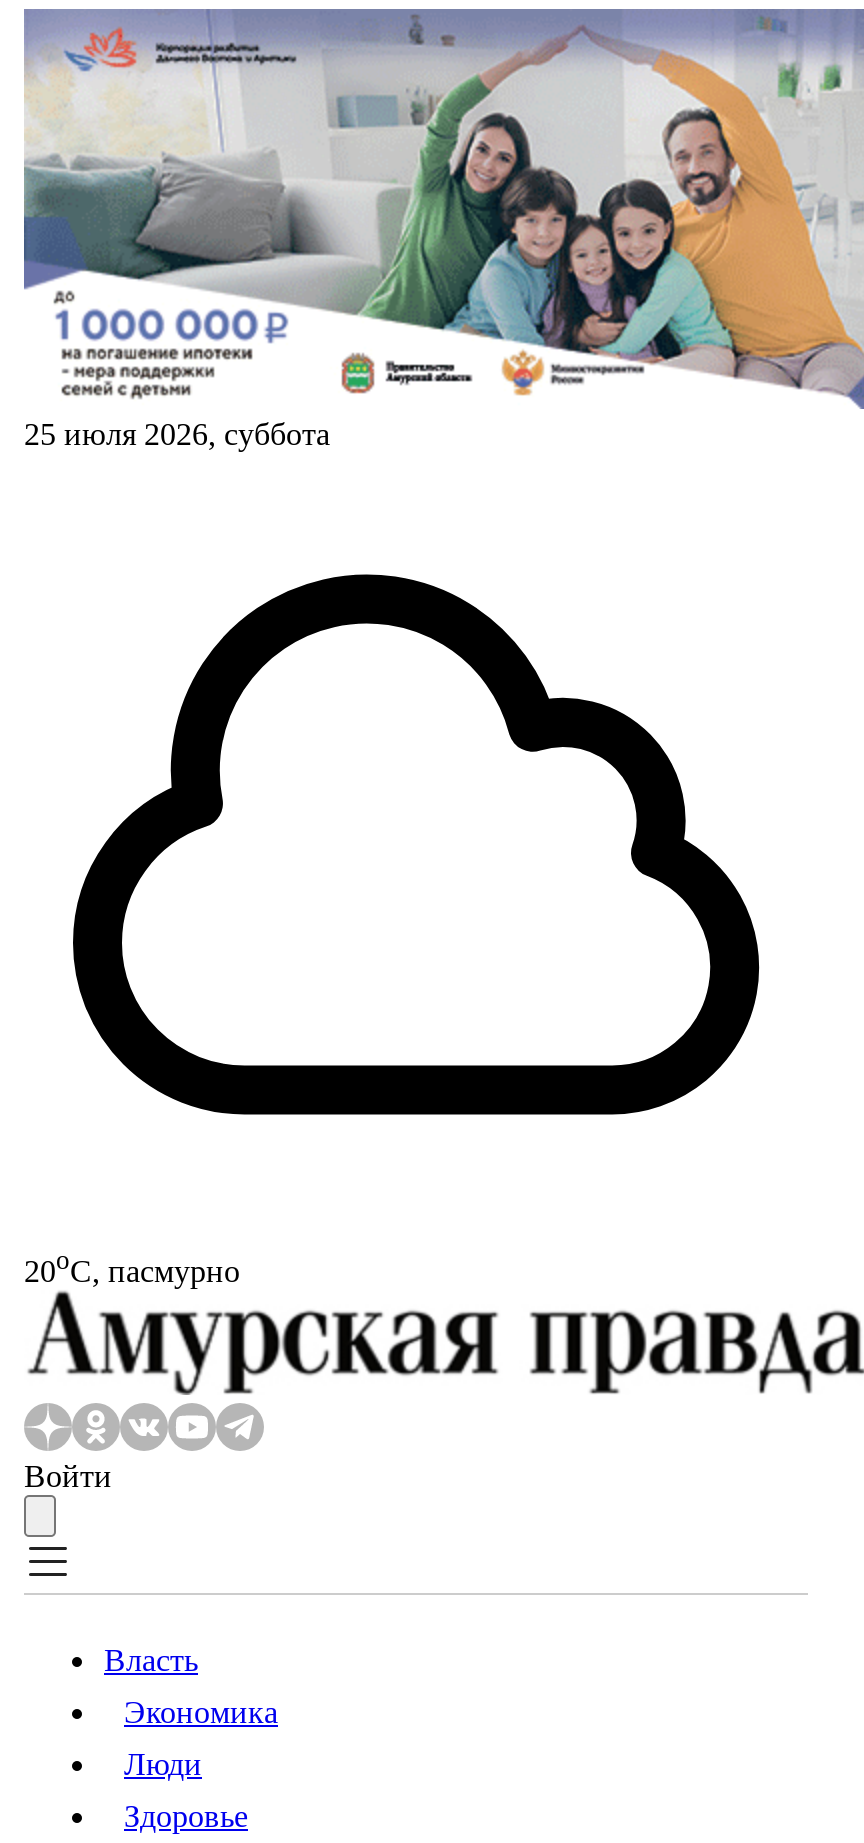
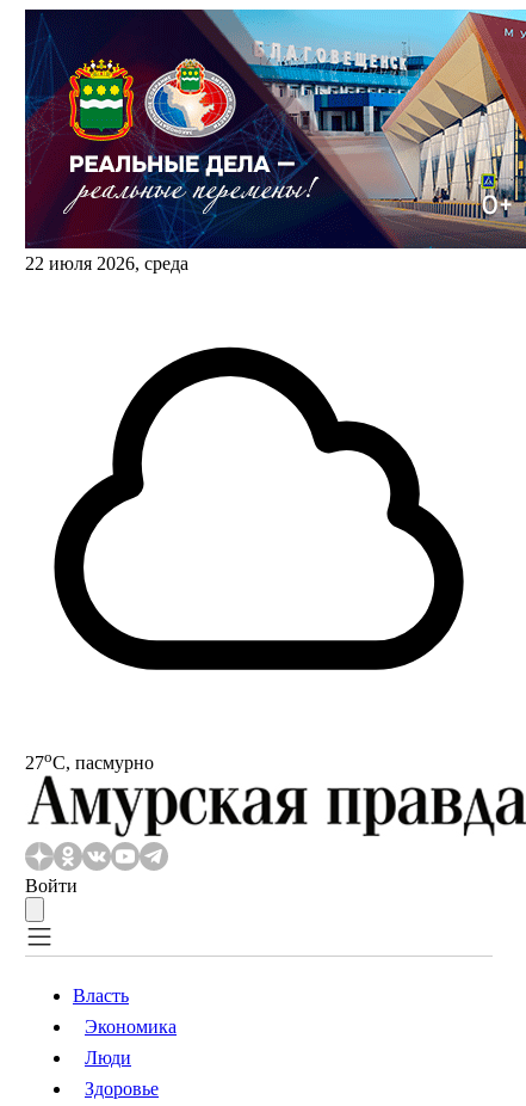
- [image]
- 25 июля 2026, суббота
+ [image]
+ 22 июля 2026, среда

- 20oС, пасмурно
+ 27oС, пасмурно
